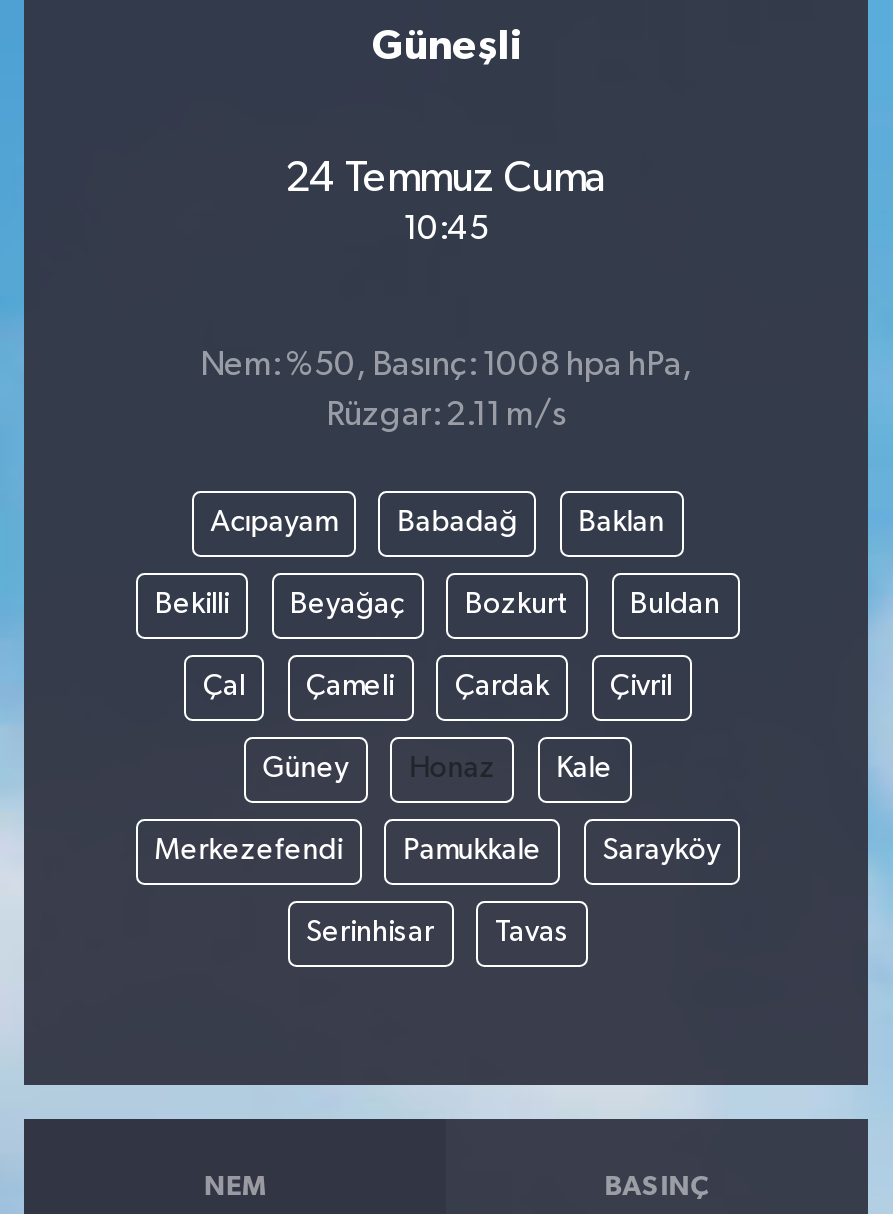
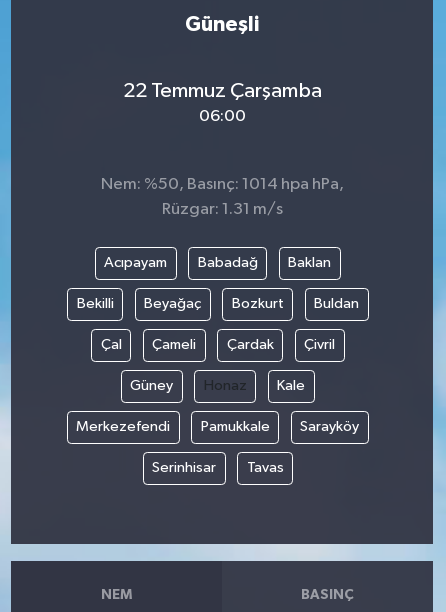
- 24 Temmuz Cuma
+ 22 Temmuz Çarşamba

- 10:45
+ 06:00

- Nem: %50, Basınç: 1008 hpa hPa,
+ Nem: %50, Basınç: 1014 hpa hPa,

- Rüzgar: 2.11 m/s
+ Rüzgar: 1.31 m/s
